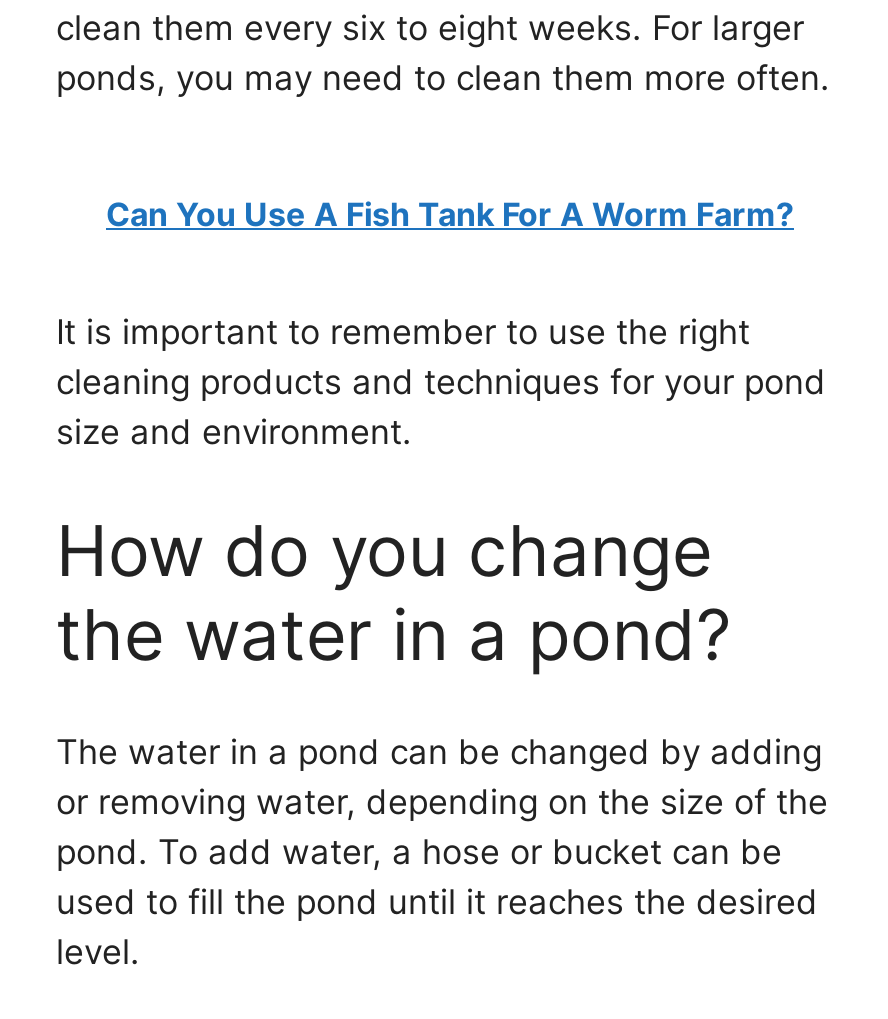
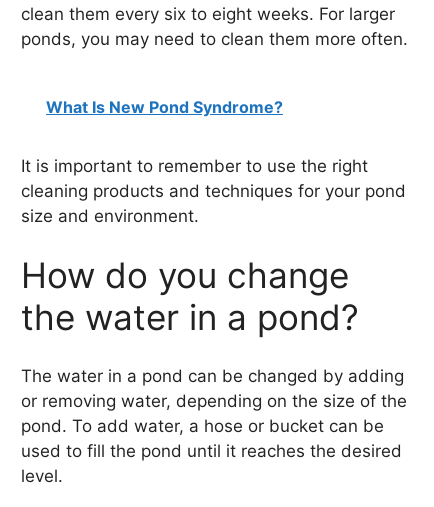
- Can You Use A Fish Tank For A Worm Farm?
+ What Is New Pond Syndrome?
